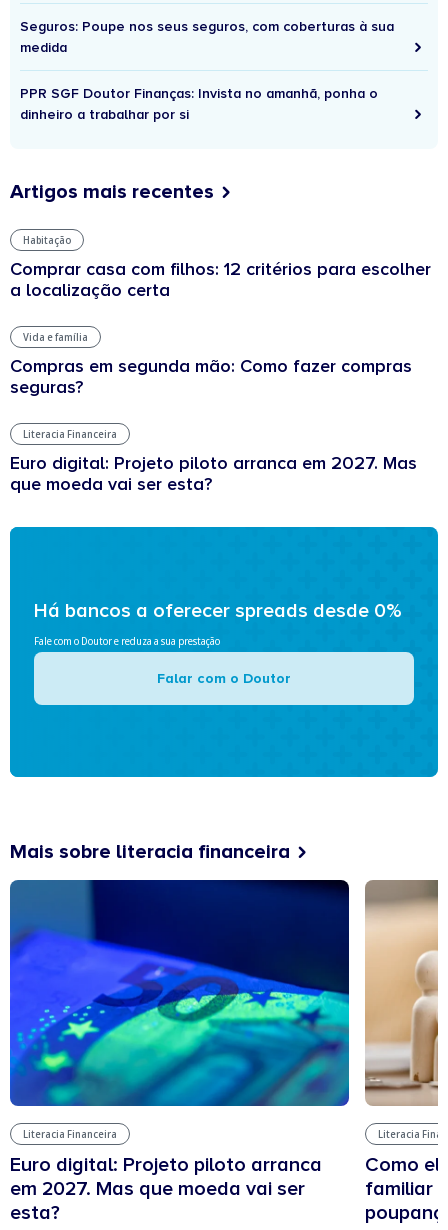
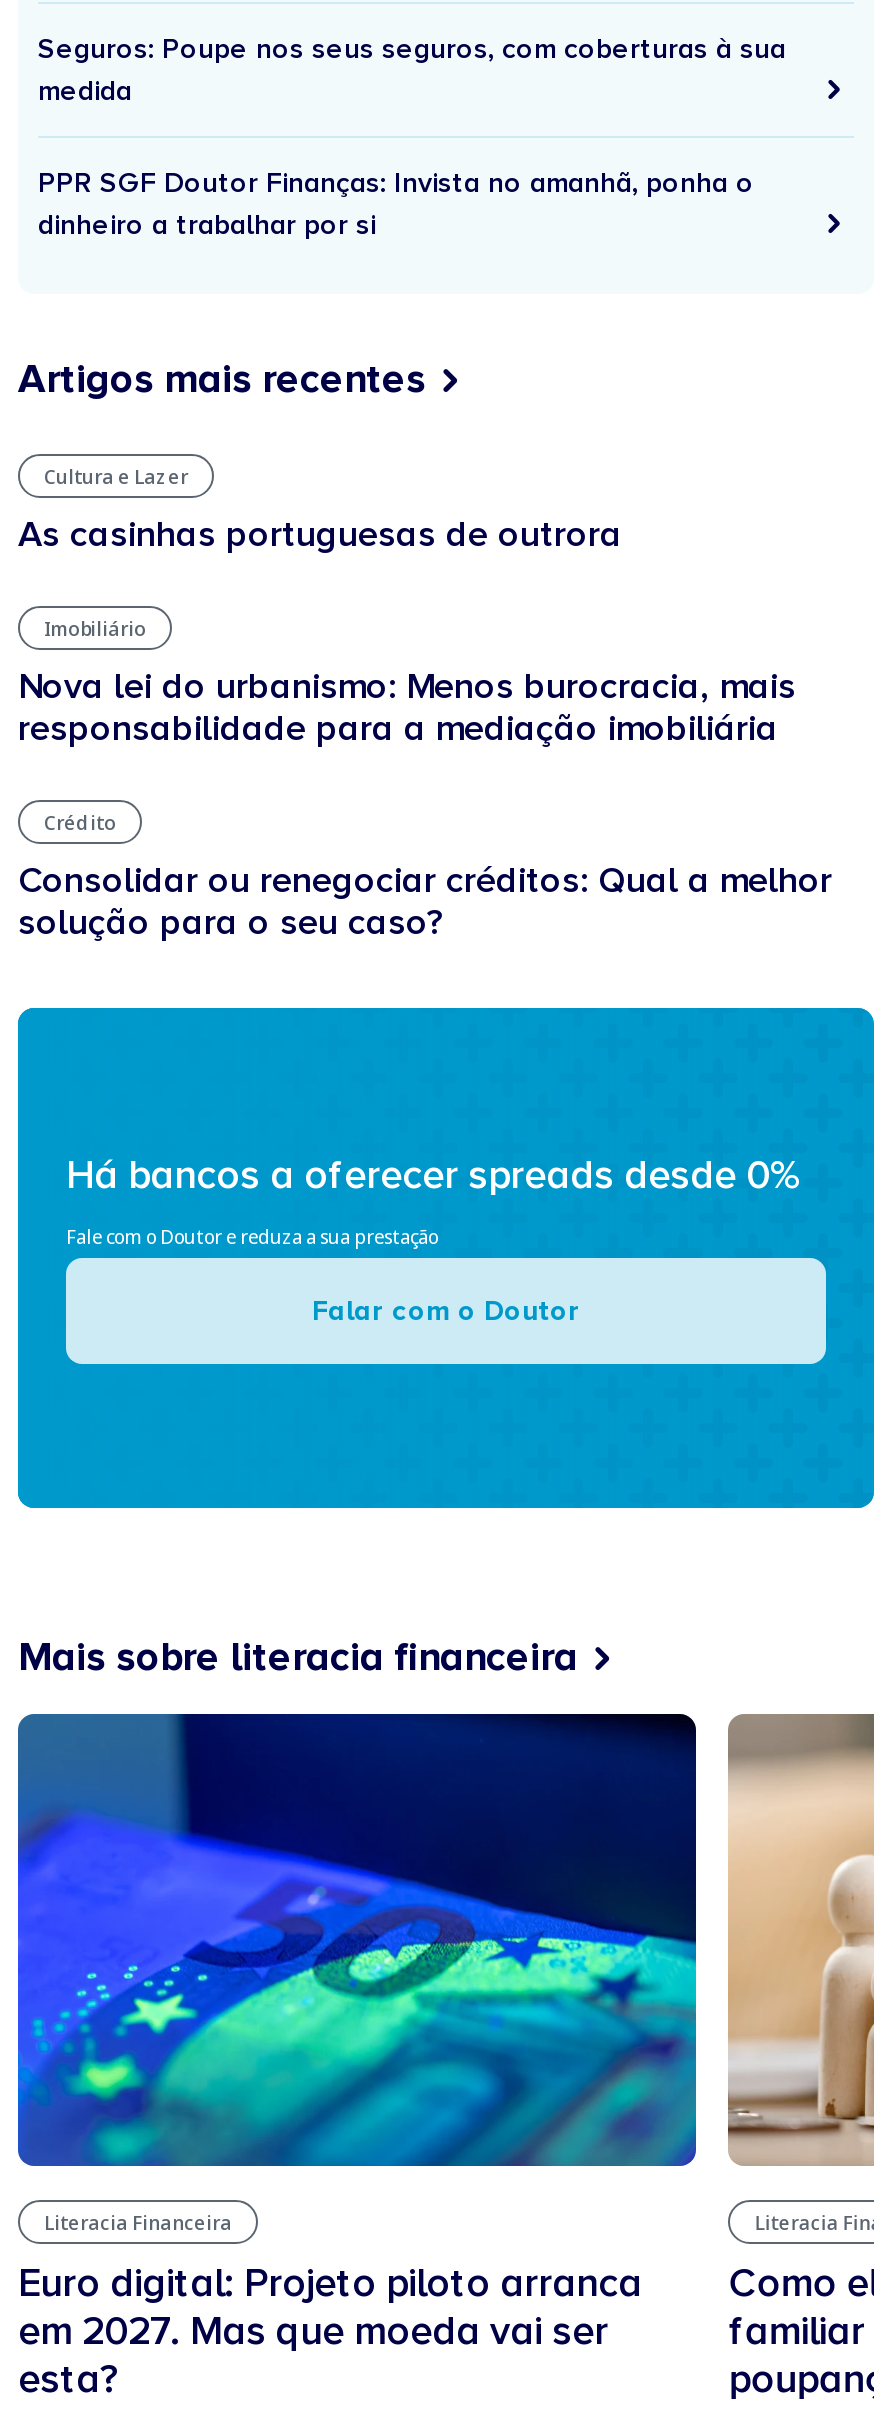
- Habitação
+ Cultura e Lazer

- Comprar casa com filhos: 12 critérios para escolher
- a localização certa
+ As casinhas portuguesas de outrora

- Vida e família
+ Imobiliário

- Compras em segunda mão: Como fazer compras
- seguras?
+ Nova lei do urbanismo: Menos burocracia, mais
+ responsabilidade para a mediação imobiliária

- Literacia Financeira
+ Crédito

- Euro digital: Projeto piloto arranca em 2027. Mas
- que moeda vai ser esta?
+ Consolidar ou renegociar créditos: Qual a melhor
+ solução para o seu caso?
